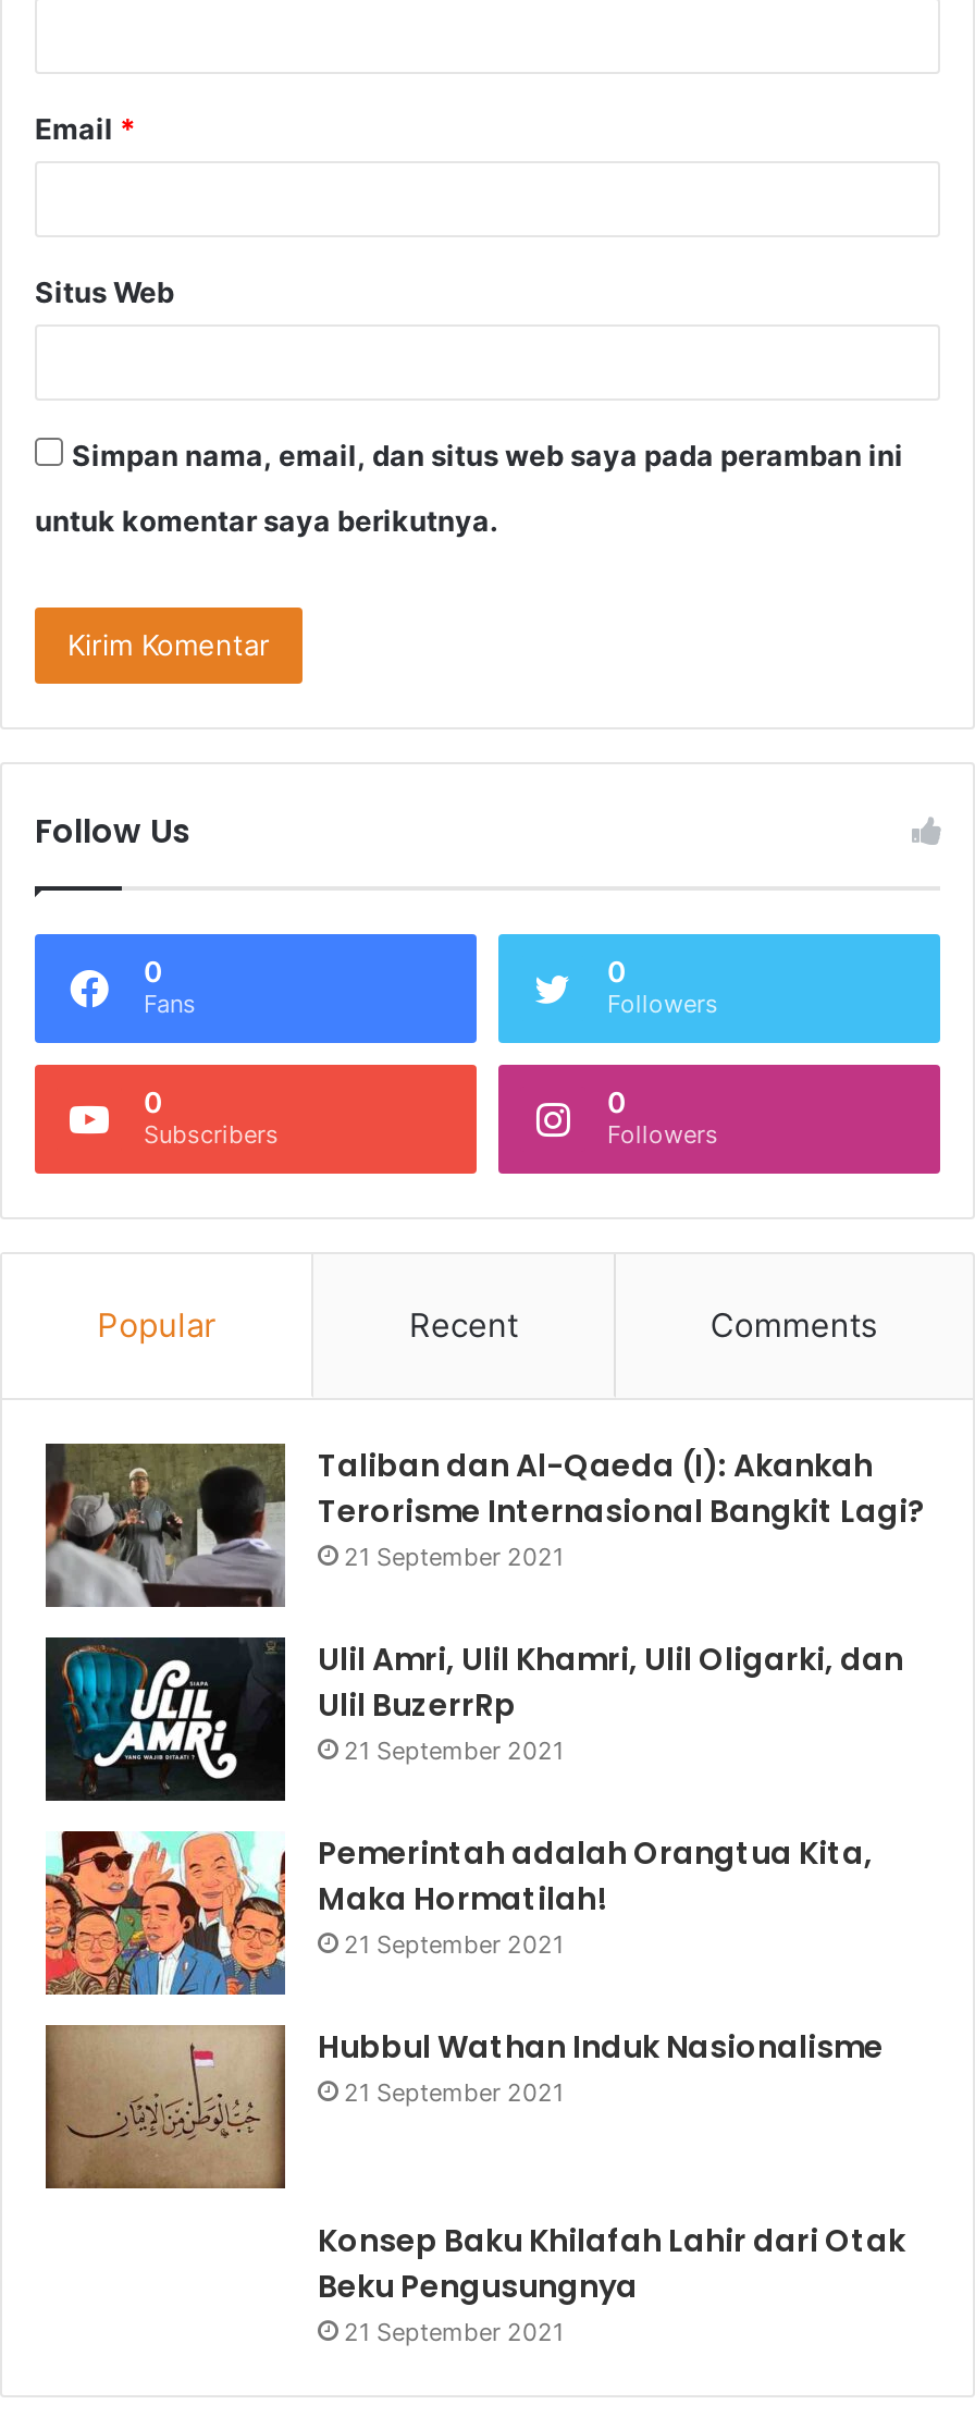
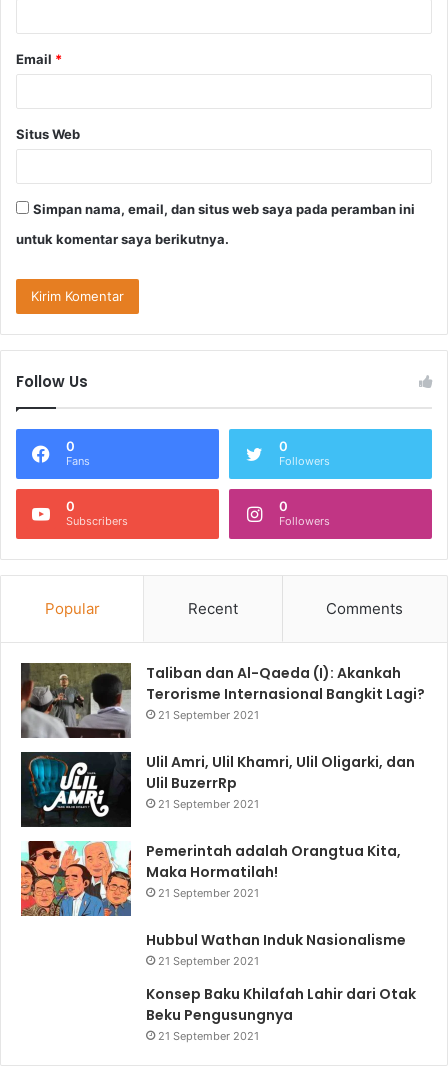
- [image]
